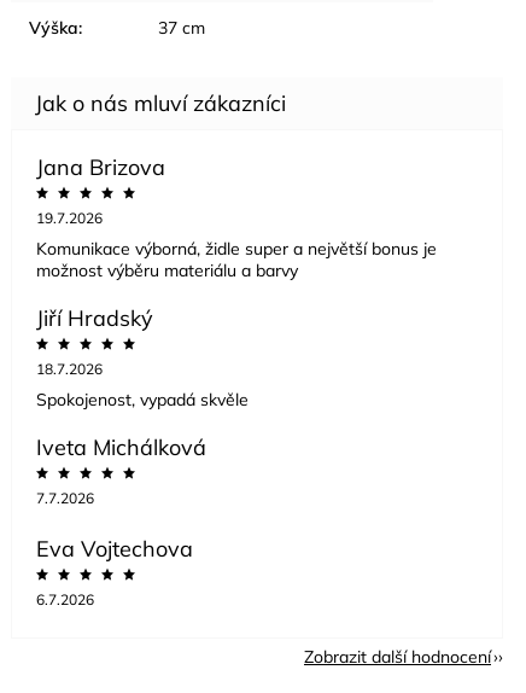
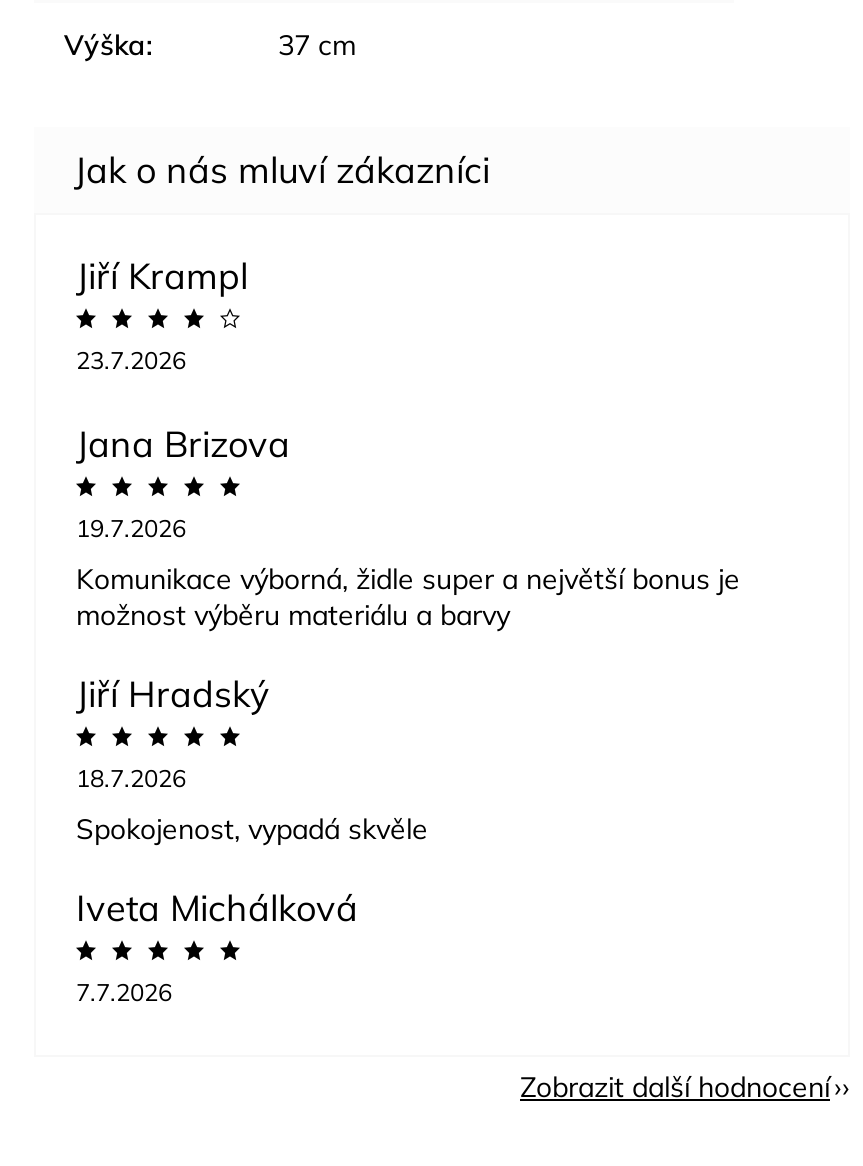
+ Jiří Krampl
+ 23.7.2026

moved down: Jana Brizova | 19.7.2026 | Komunikace výborná, židle super a největší bonus je | ... | Iveta Michálková | 7.7.2026

- Eva Vojtechova
- 6.7.2026
